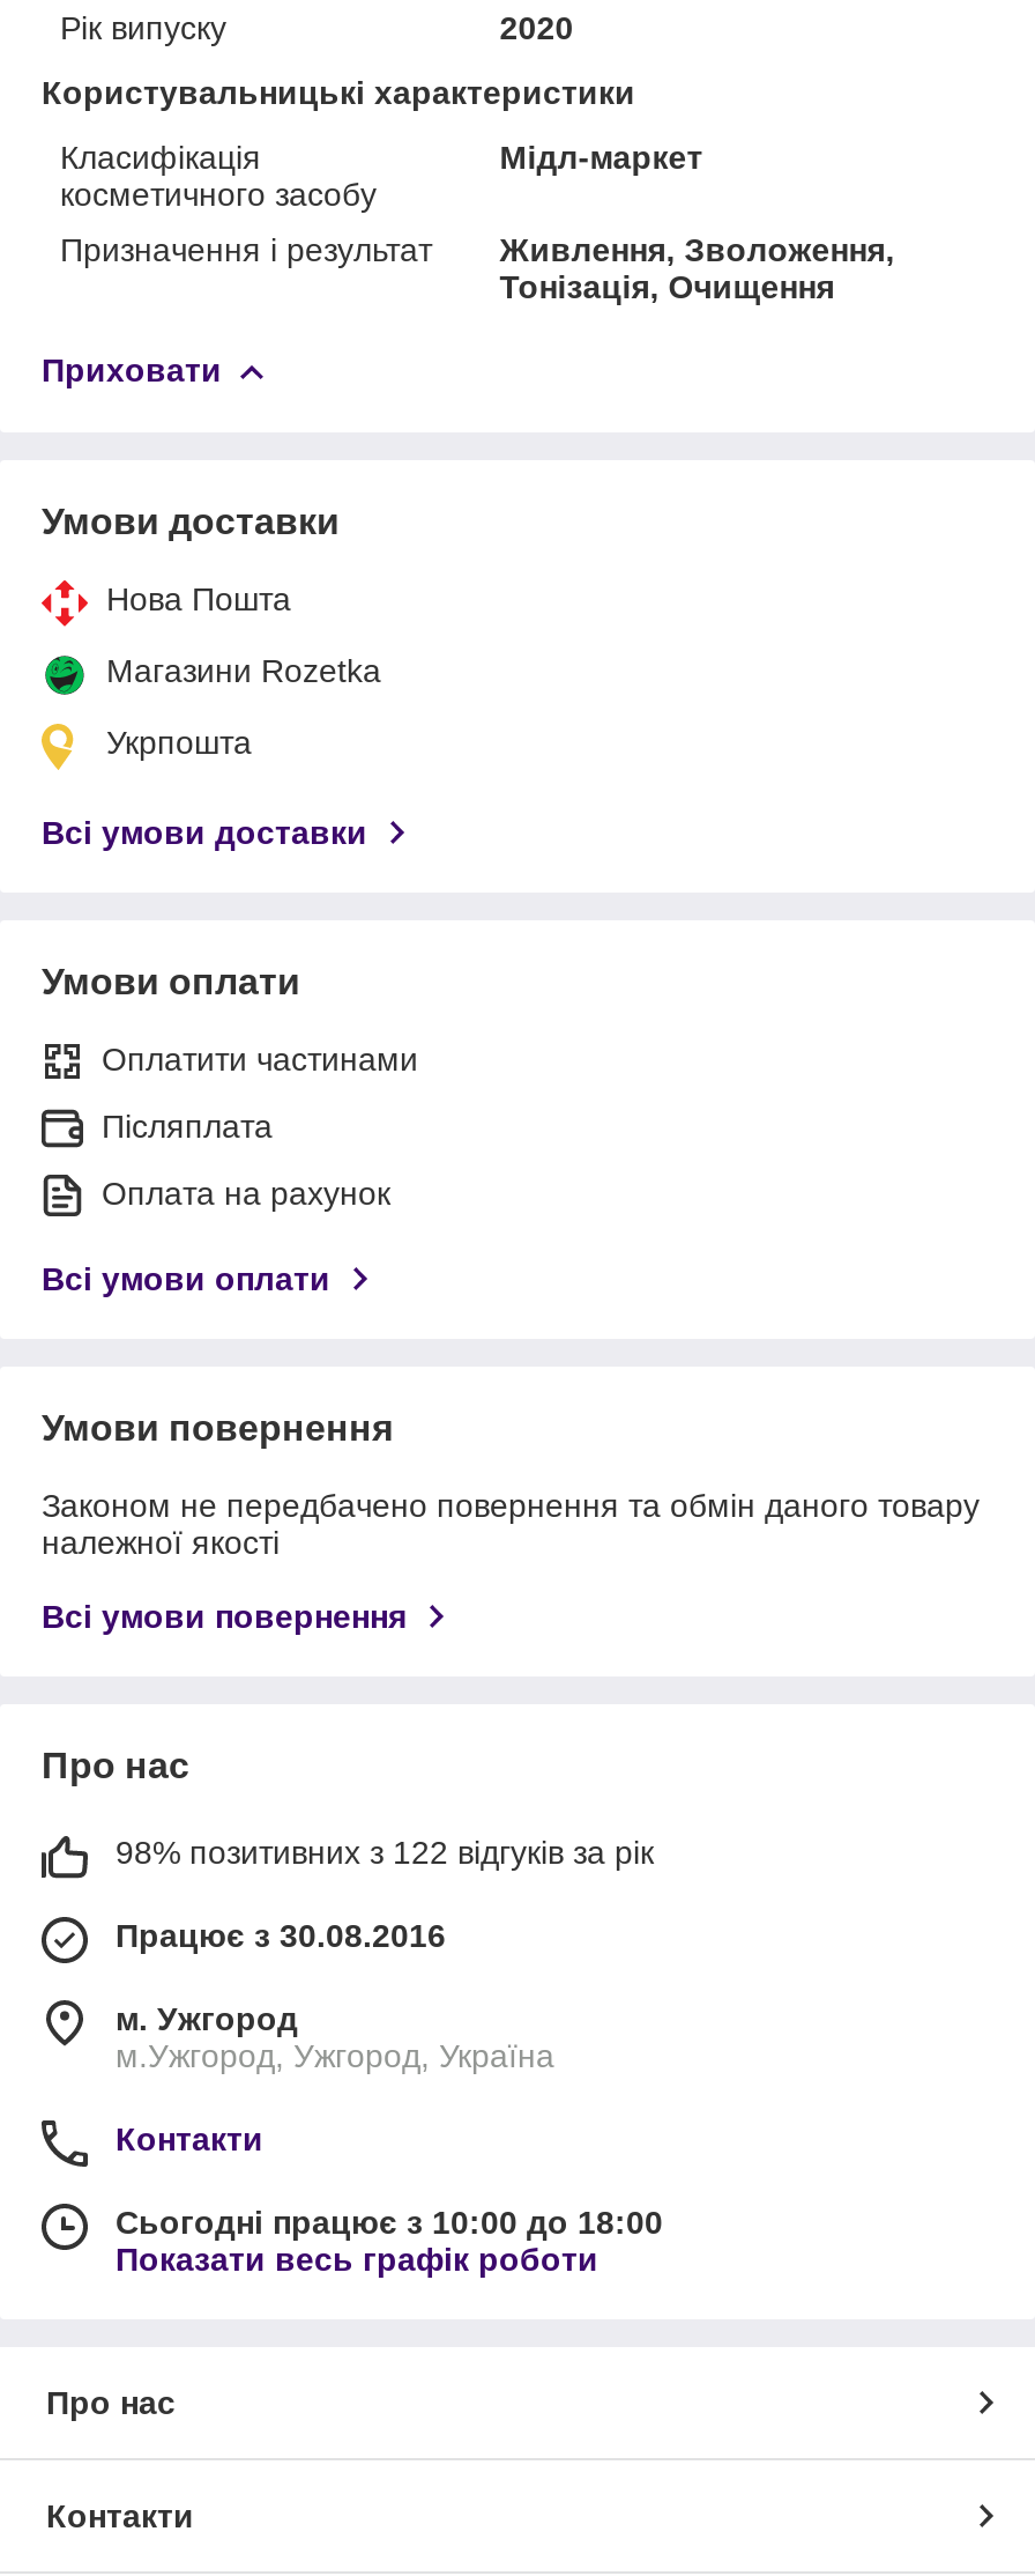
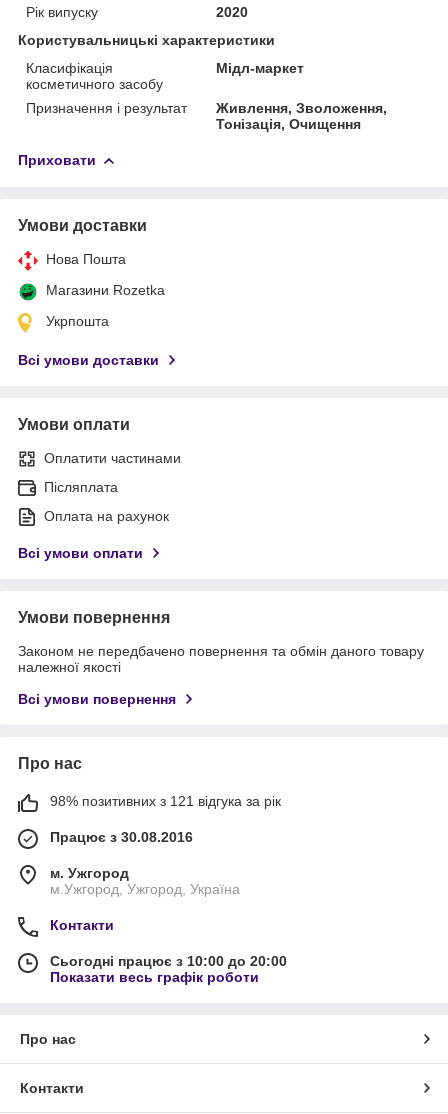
- 98% позитивних з 122 відгуків за рік
+ 98% позитивних з 121 відгука за рік

- Сьогодні працює з 10:00 до 18:00
+ Сьогодні працює з 10:00 до 20:00
